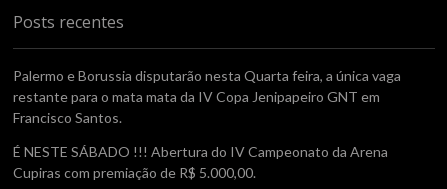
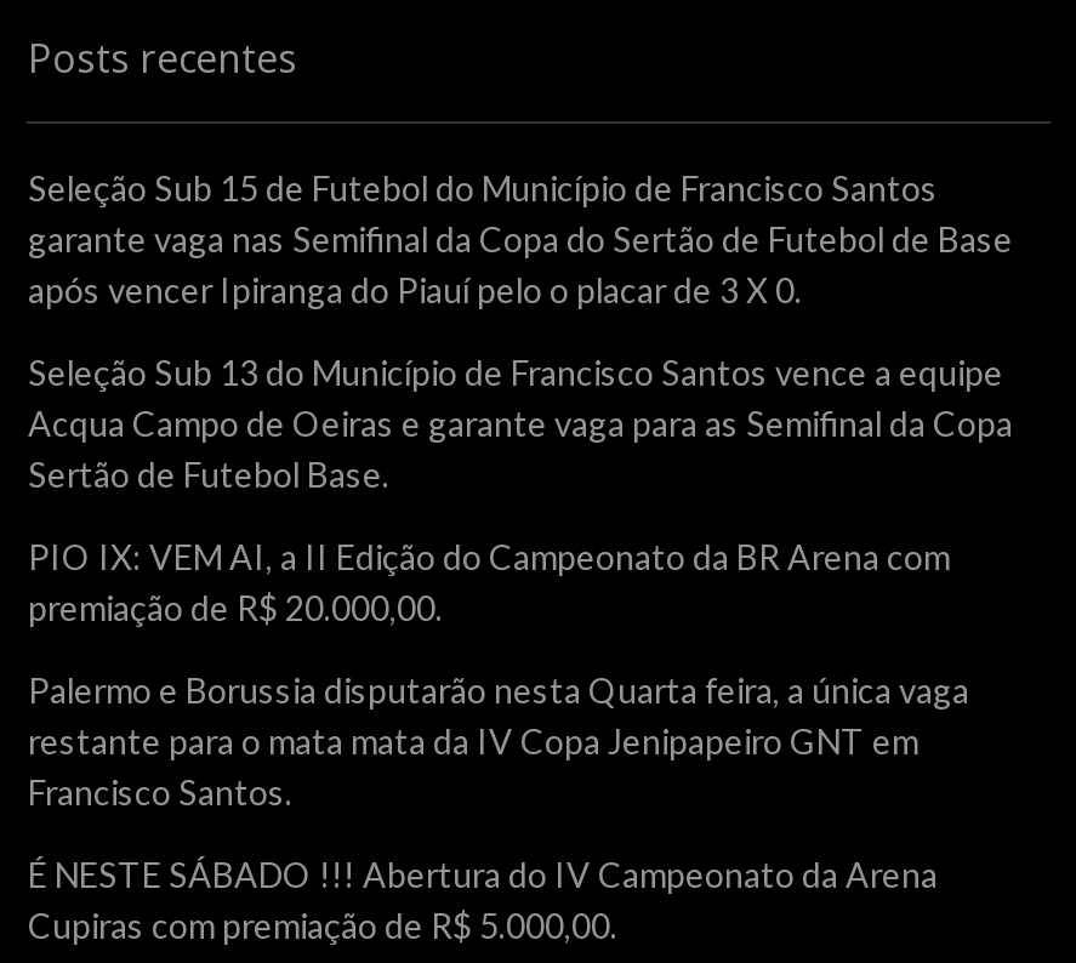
+ Seleção Sub 15 de Futebol do Município de Francisco Santos
+ garante vaga nas Semifinal da Copa do Sertão de Futebol de Base
+ após vencer Ipiranga do Piauí pelo o placar de 3 X 0.
+ Seleção Sub 13 do Município de Francisco Santos vence a equipe
+ Acqua Campo de Oeiras e garante vaga para as Semifinal da Copa
+ Sertão de Futebol Base.
+ PIO IX: VEM AI, a II Edição do Campeonato da BR Arena com
+ premiação de R$ 20.000,00.
